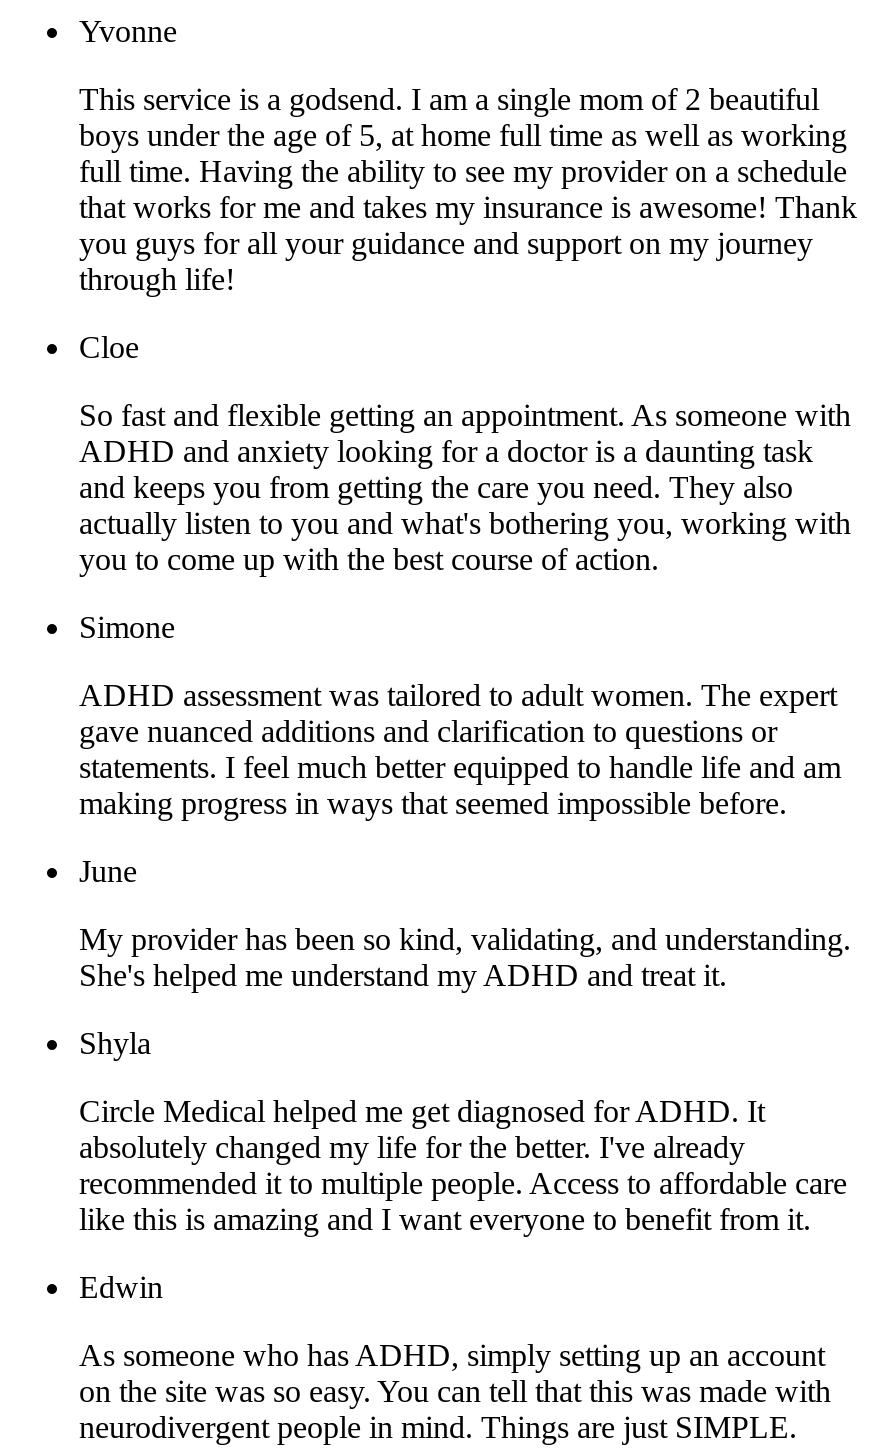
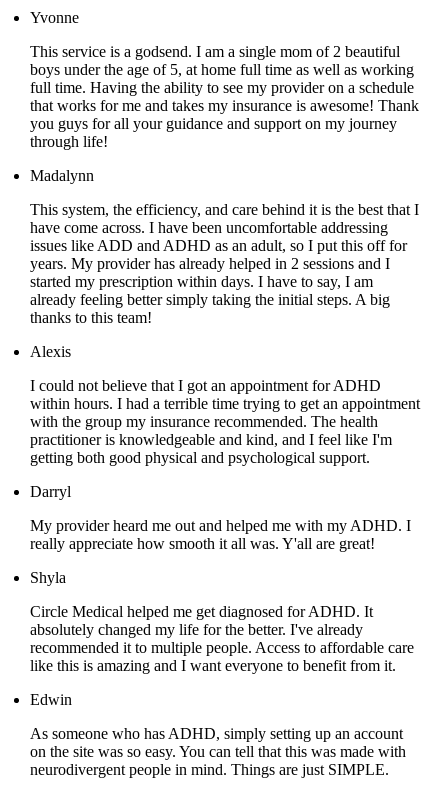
- Cloe
+ Madalynn

- So fast and flexible getting an appointment. As someone with
- ADHD and anxiety looking for a doctor is a daunting task
- and keeps you from getting the care you need. They also
- actually listen to you and what's bothering you, working with
- you to come up with the best course of action.
+ This system, the efficiency, and care behind it is the best that I
+ have come across. I have been uncomfortable addressing
+ issues like ADD and ADHD as an adult, so I put this off for
+ years. My provider has already helped in 2 sessions and I
+ started my prescription within days. I have to say, I am
+ already feeling better simply taking the initial steps. A big
+ thanks to this team!

- Simone
+ Alexis

- ADHD assessment was tailored to adult women. The expert
- gave nuanced additions and clarification to questions or
- statements. I feel much better equipped to handle life and am
- making progress in ways that seemed impossible before.
+ I could not believe that I got an appointment for ADHD
+ within hours. I had a terrible time trying to get an appointment
+ with the group my insurance recommended. The health
+ practitioner is knowledgeable and kind, and I feel like I'm
+ getting both good physical and psychological support.

- June
+ Darryl

- My provider has been so kind, validating, and understanding.
- She's helped me understand my ADHD and treat it.
+ My provider heard me out and helped me with my ADHD. I
+ really appreciate how smooth it all was. Y'all are great!
